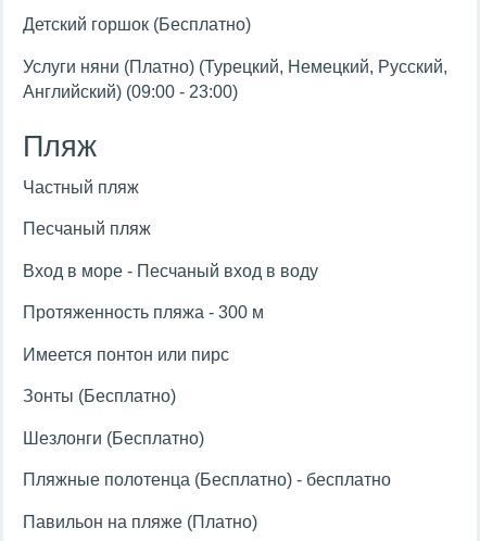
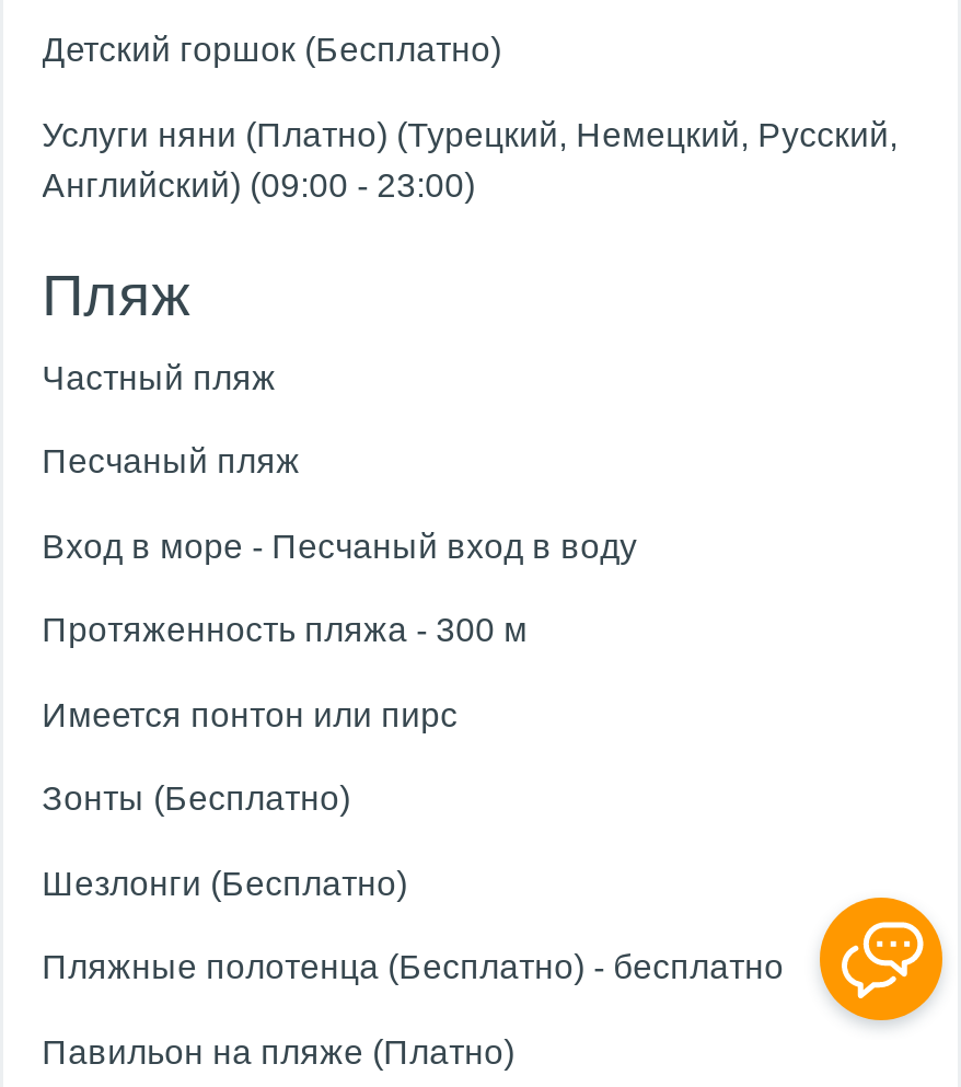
+ [image]
